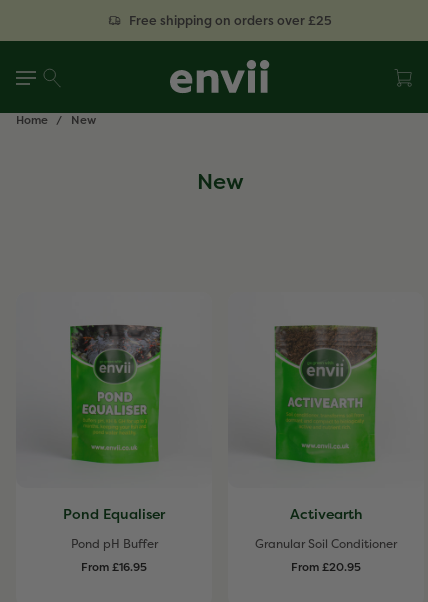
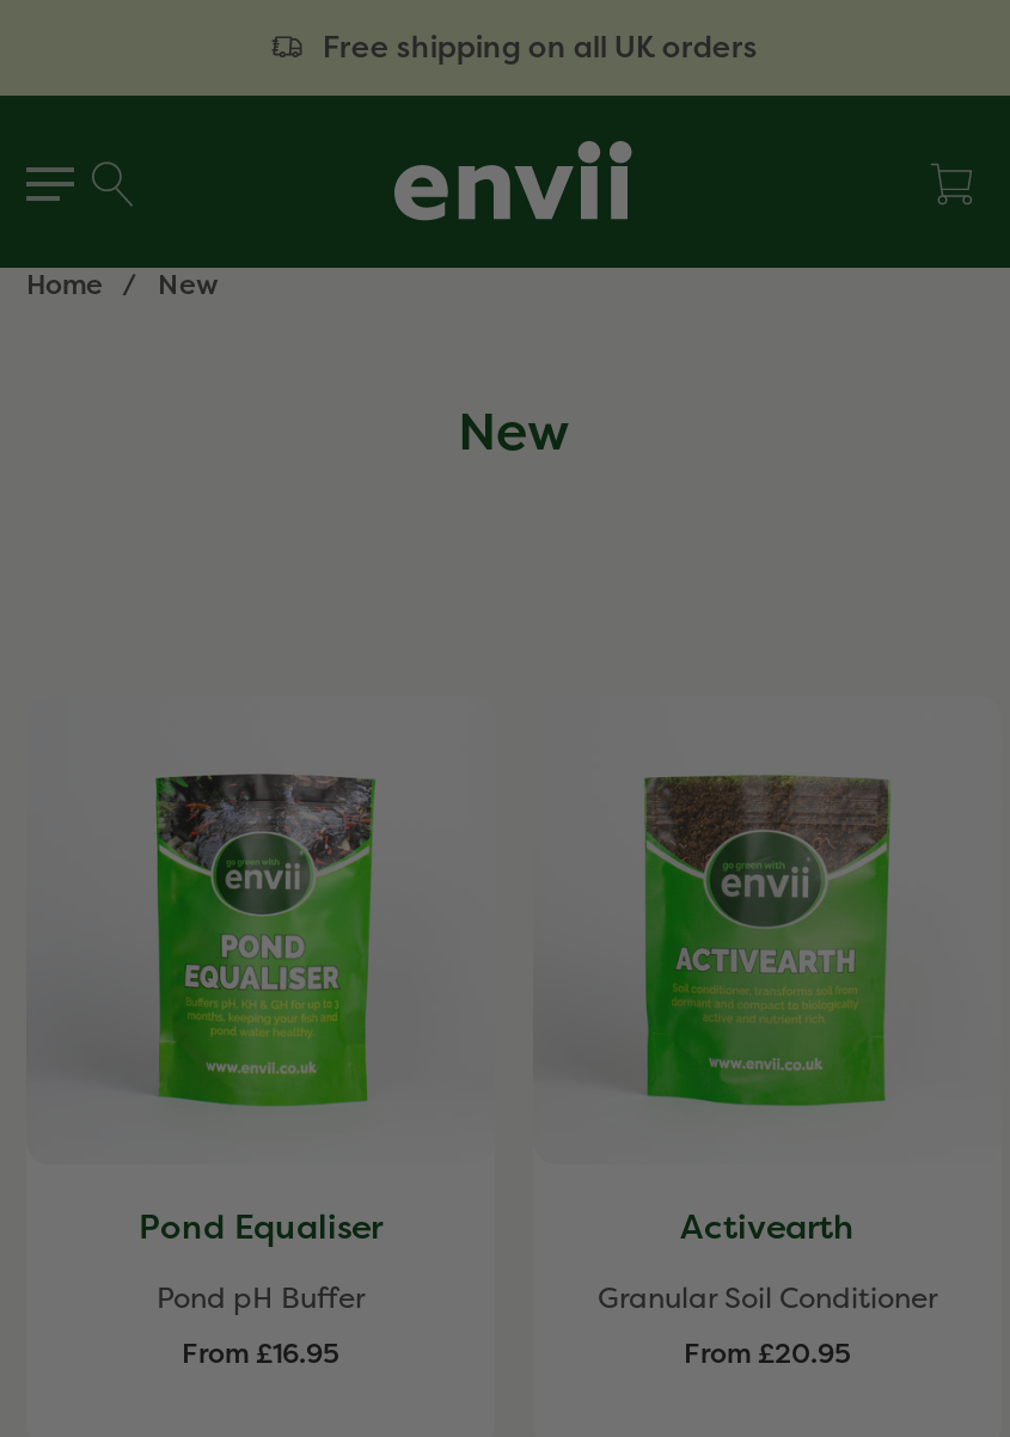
- Free shipping on orders over £25
+ Free shipping on all UK orders
